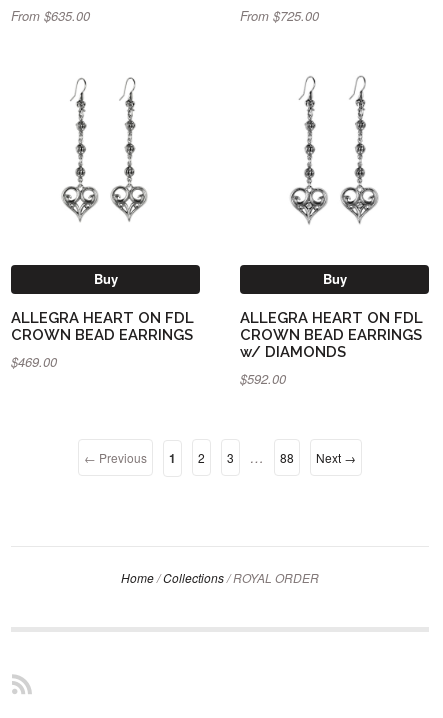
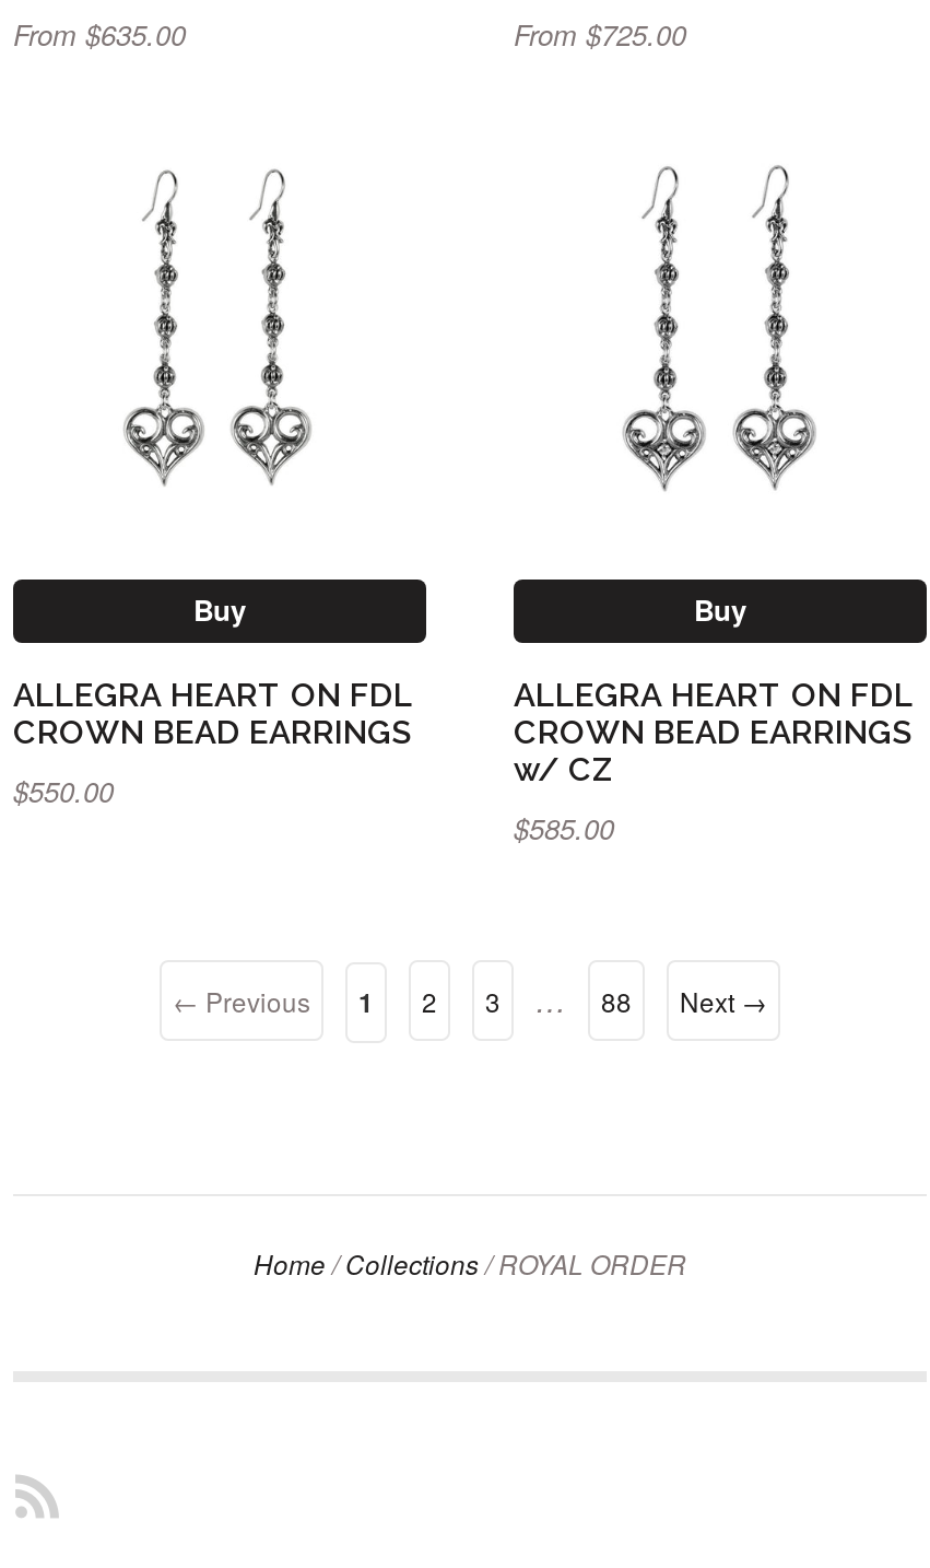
- w/ DIAMONDS
+ w/ CZ

- $469.00
+ $550.00

- $592.00
+ $585.00
